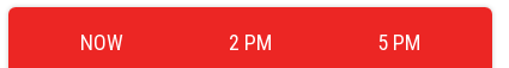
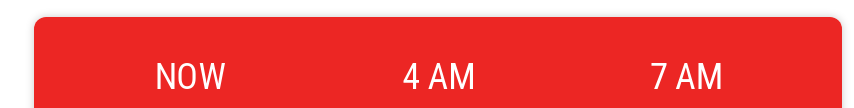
- 2 PM
+ 4 AM

- 5 PM
+ 7 AM
